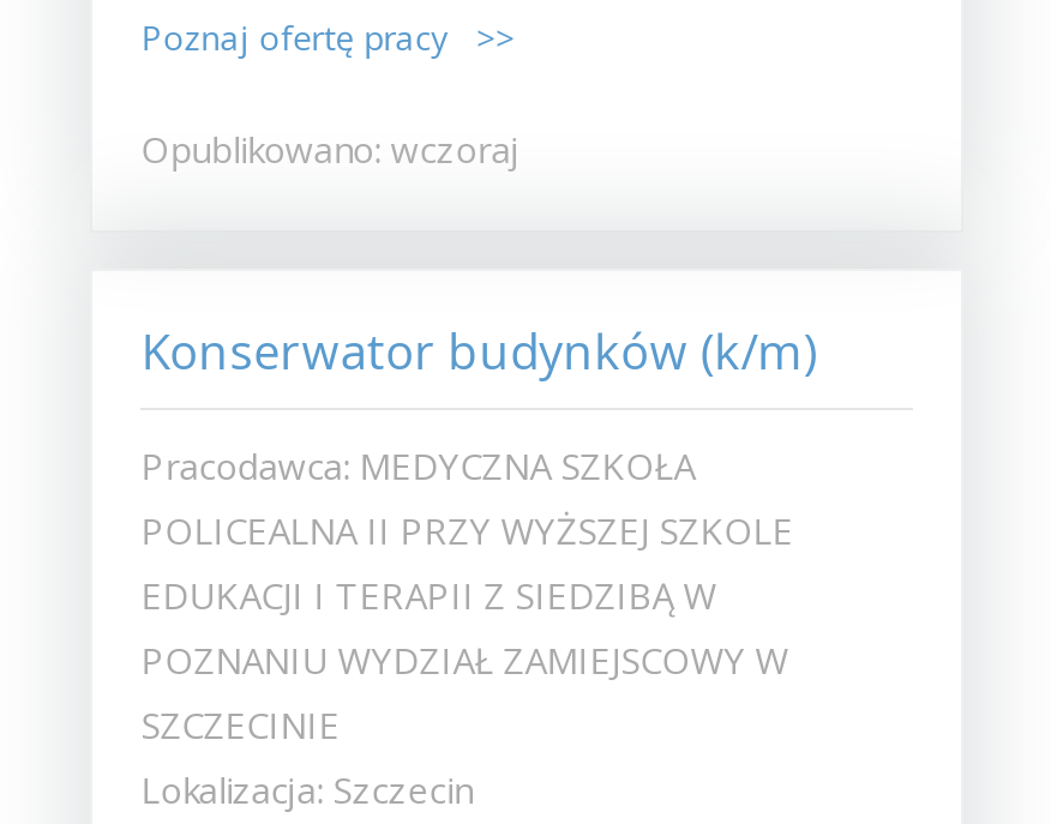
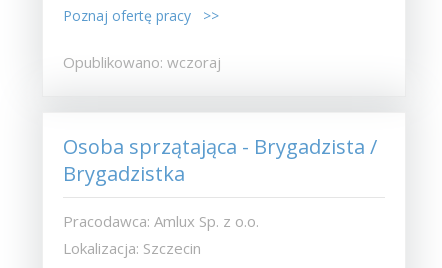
- Konserwator budynków (k/m)
+ Osoba sprzątająca - Brygadzista /
+ Brygadzistka

- Pracodawca: MEDYCZNA SZKOŁA
- POLICEALNA II PRZY WYŻSZEJ SZKOLE
- EDUKACJI I TERAPII Z SIEDZIBĄ W
- POZNANIU WYDZIAŁ ZAMIEJSCOWY W
- SZCZECINIE
+ Pracodawca: Amlux Sp. z o.o.
